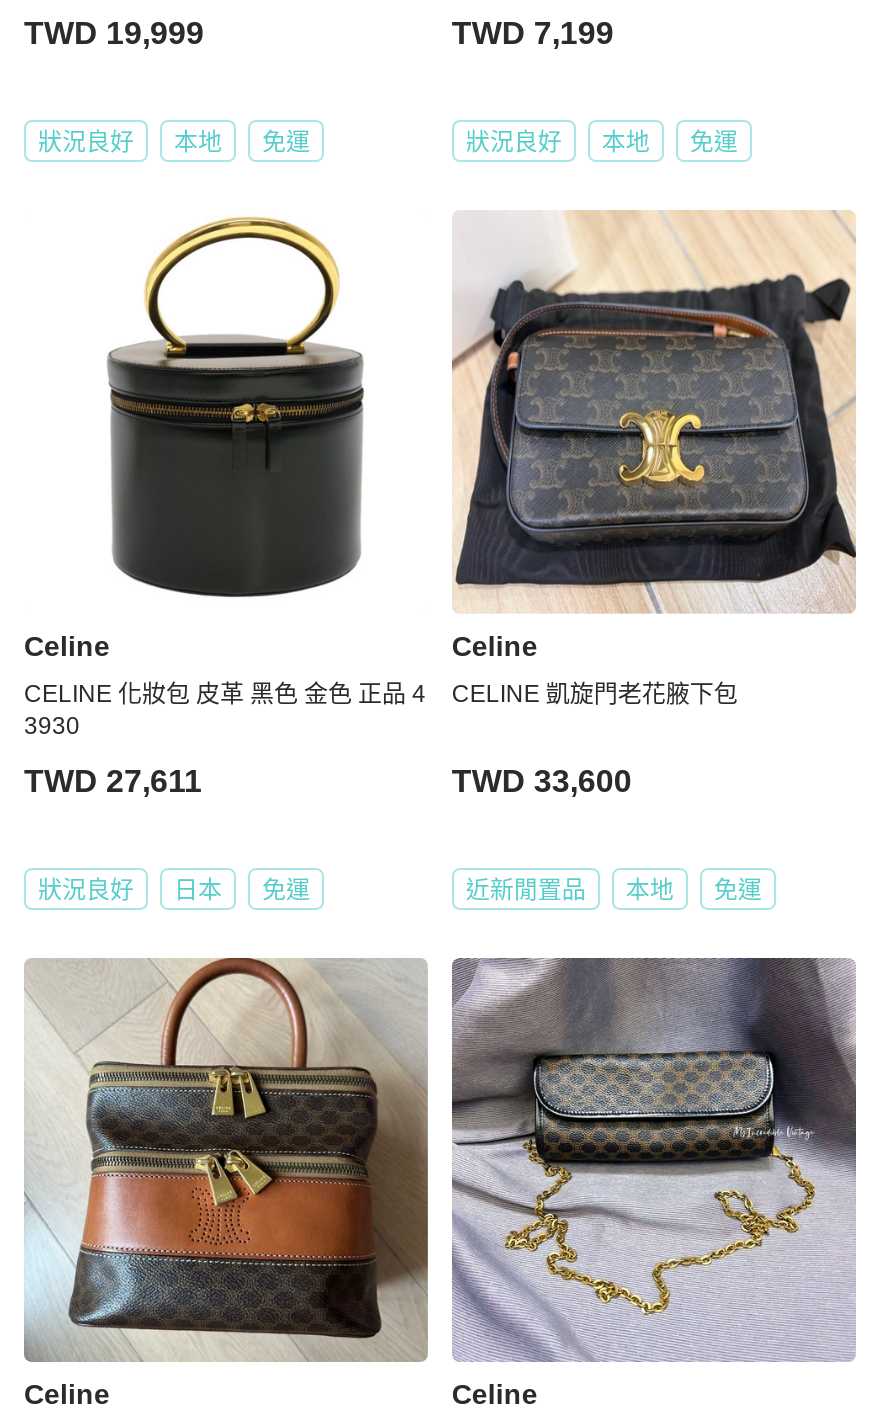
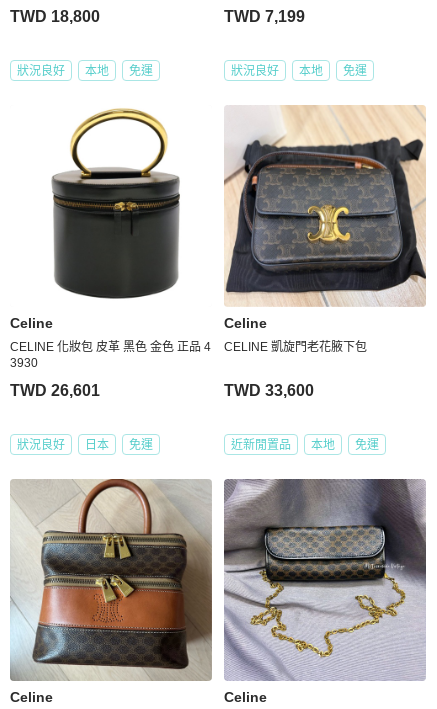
- TWD 19,999
+ TWD 18,800

- TWD 27,611
+ TWD 26,601
